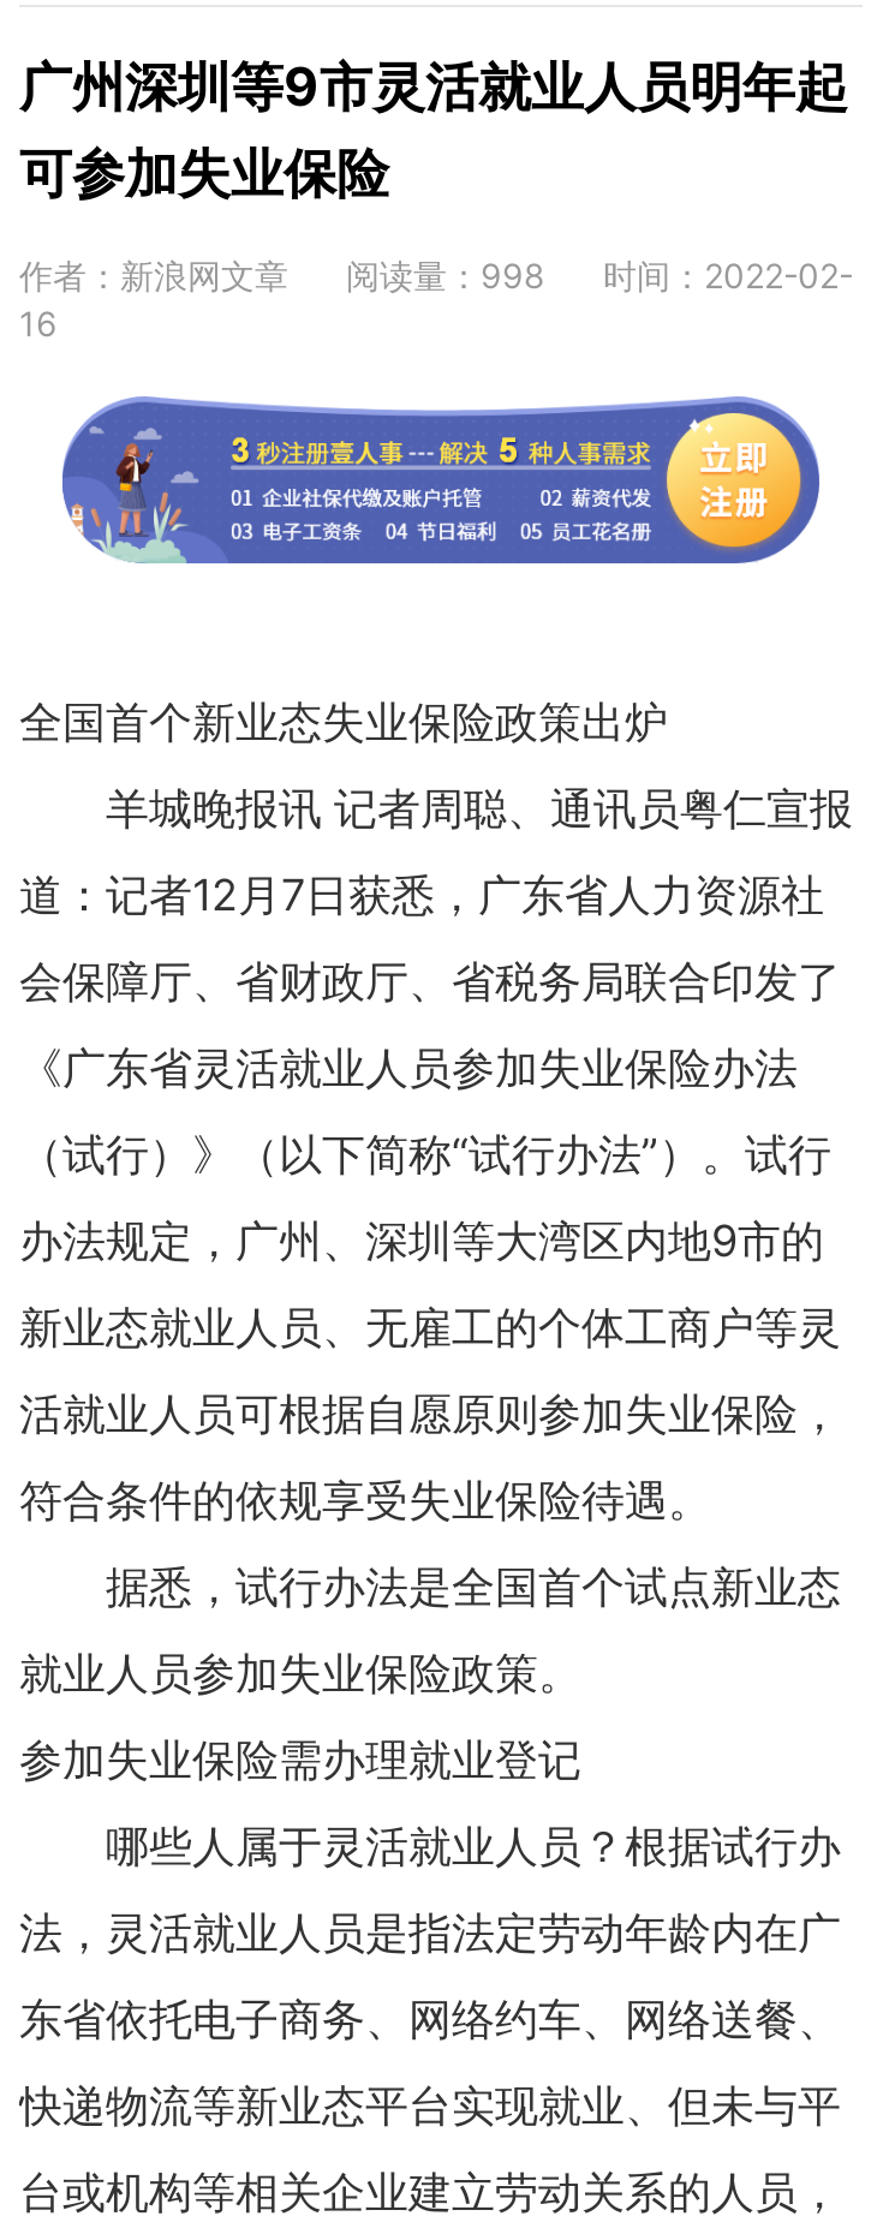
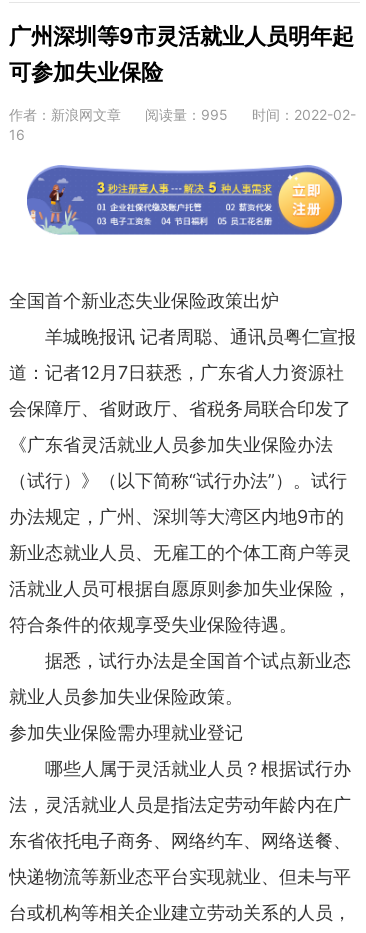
- 作者：新浪网文章 阅读量：998 时间：2022-02-
+ 作者：新浪网文章 阅读量：995 时间：2022-02-
